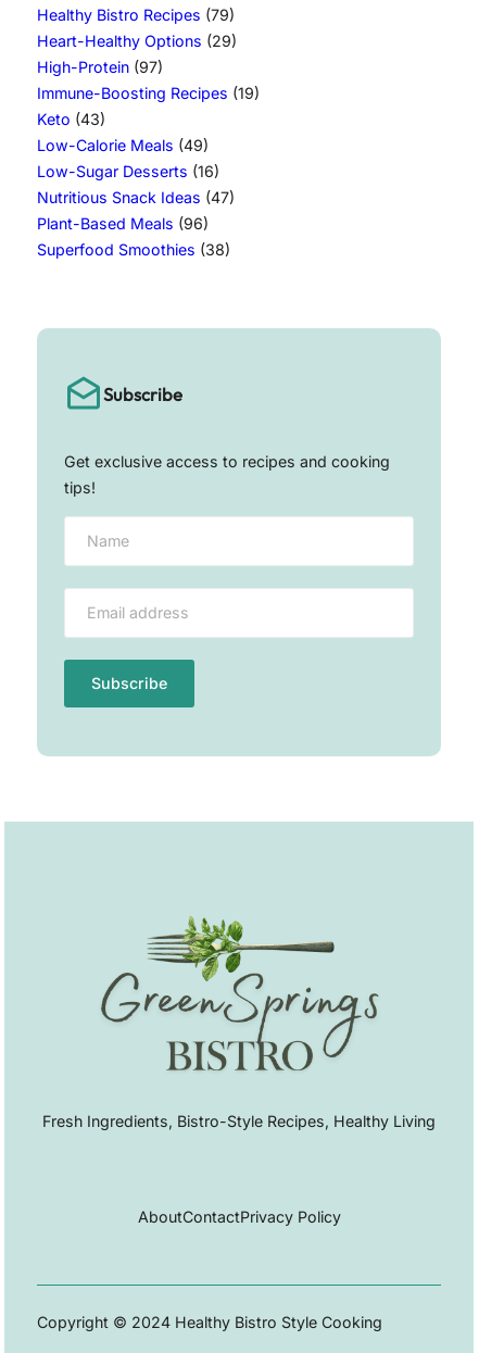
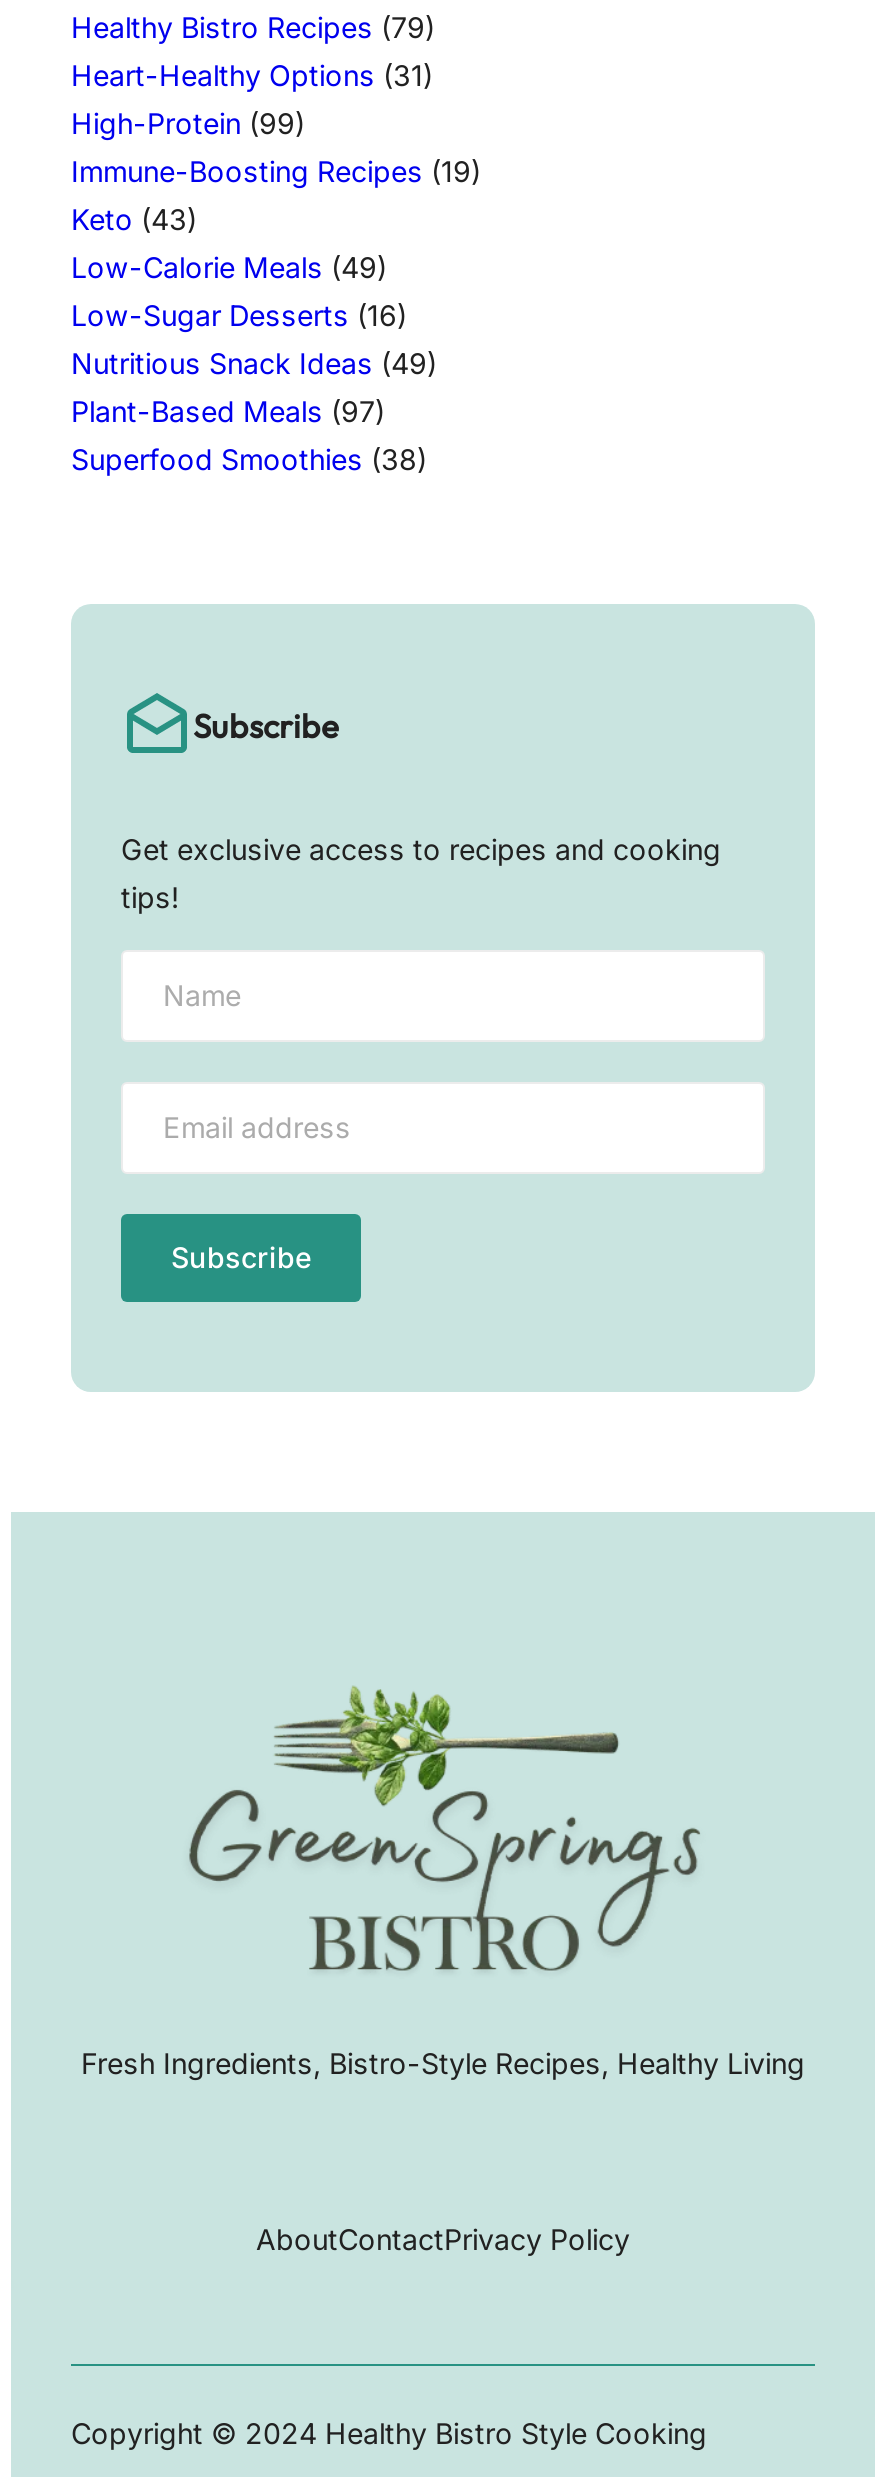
- Heart-Healthy Options (29)
+ Heart-Healthy Options (31)

- High-Protein (97)
+ High-Protein (99)

- Nutritious Snack Ideas (47)
+ Nutritious Snack Ideas (49)

- Plant-Based Meals (96)
+ Plant-Based Meals (97)
